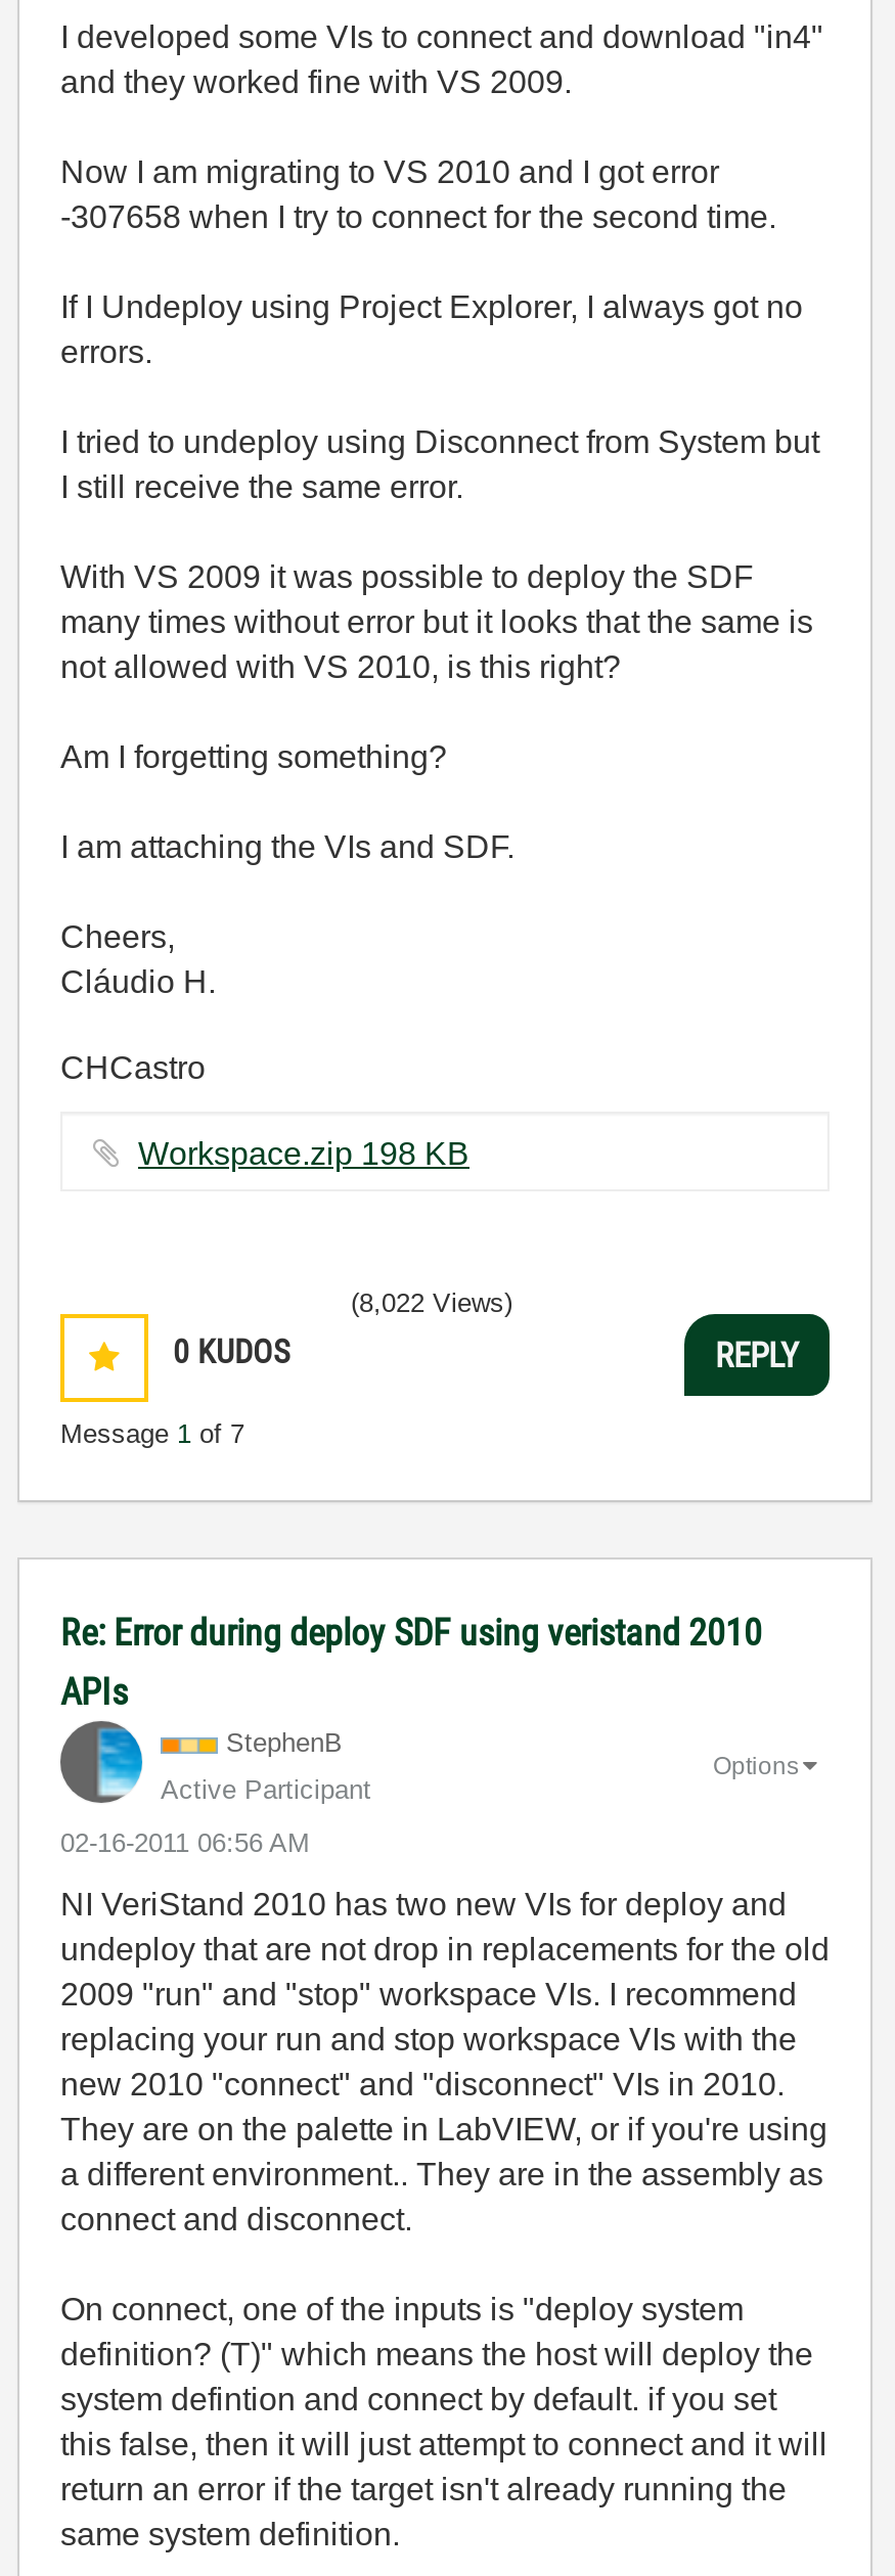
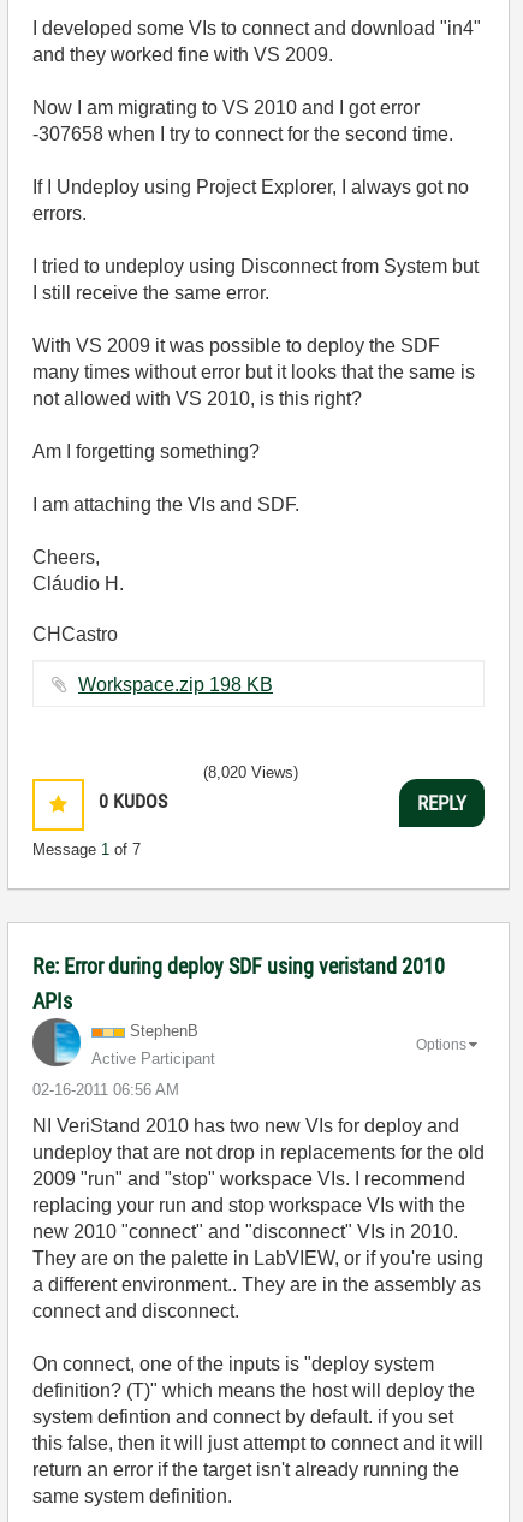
- (8,022 Views)
+ (8,020 Views)
